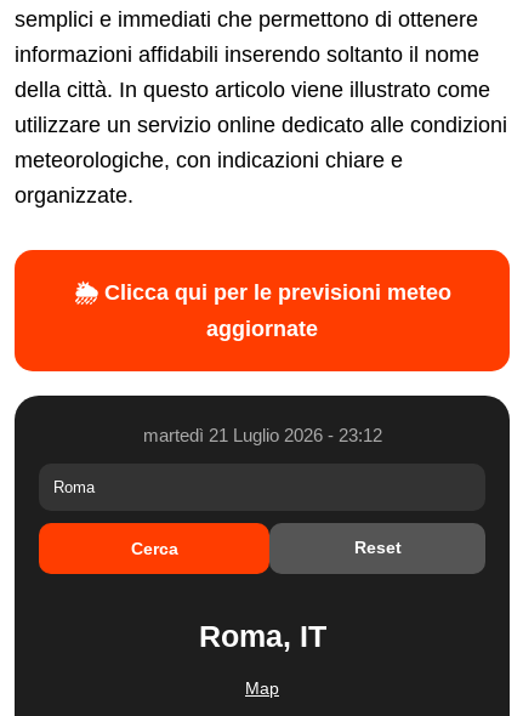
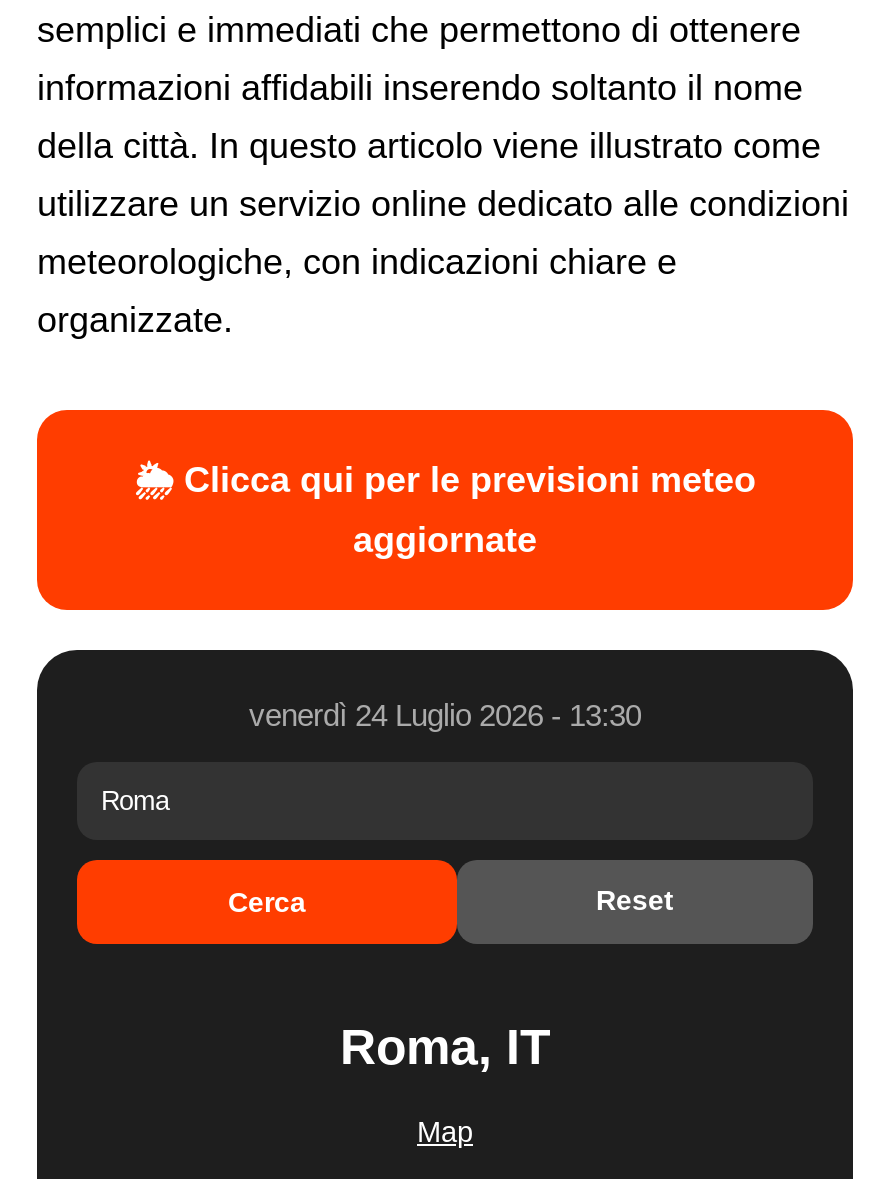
- martedì 21 Luglio 2026 - 23:12
+ venerdì 24 Luglio 2026 - 13:30
